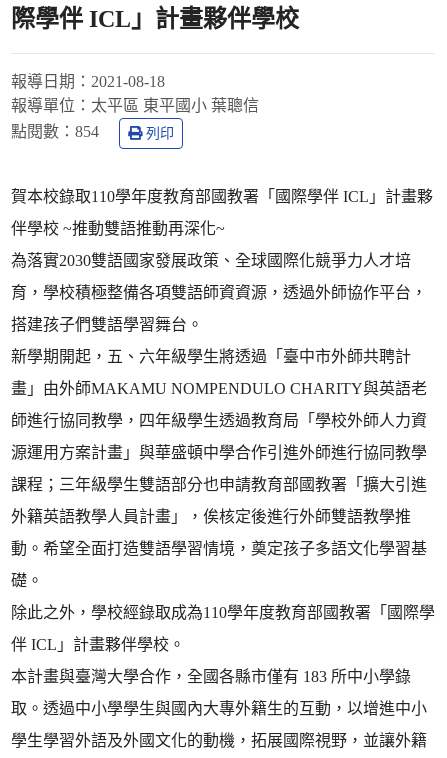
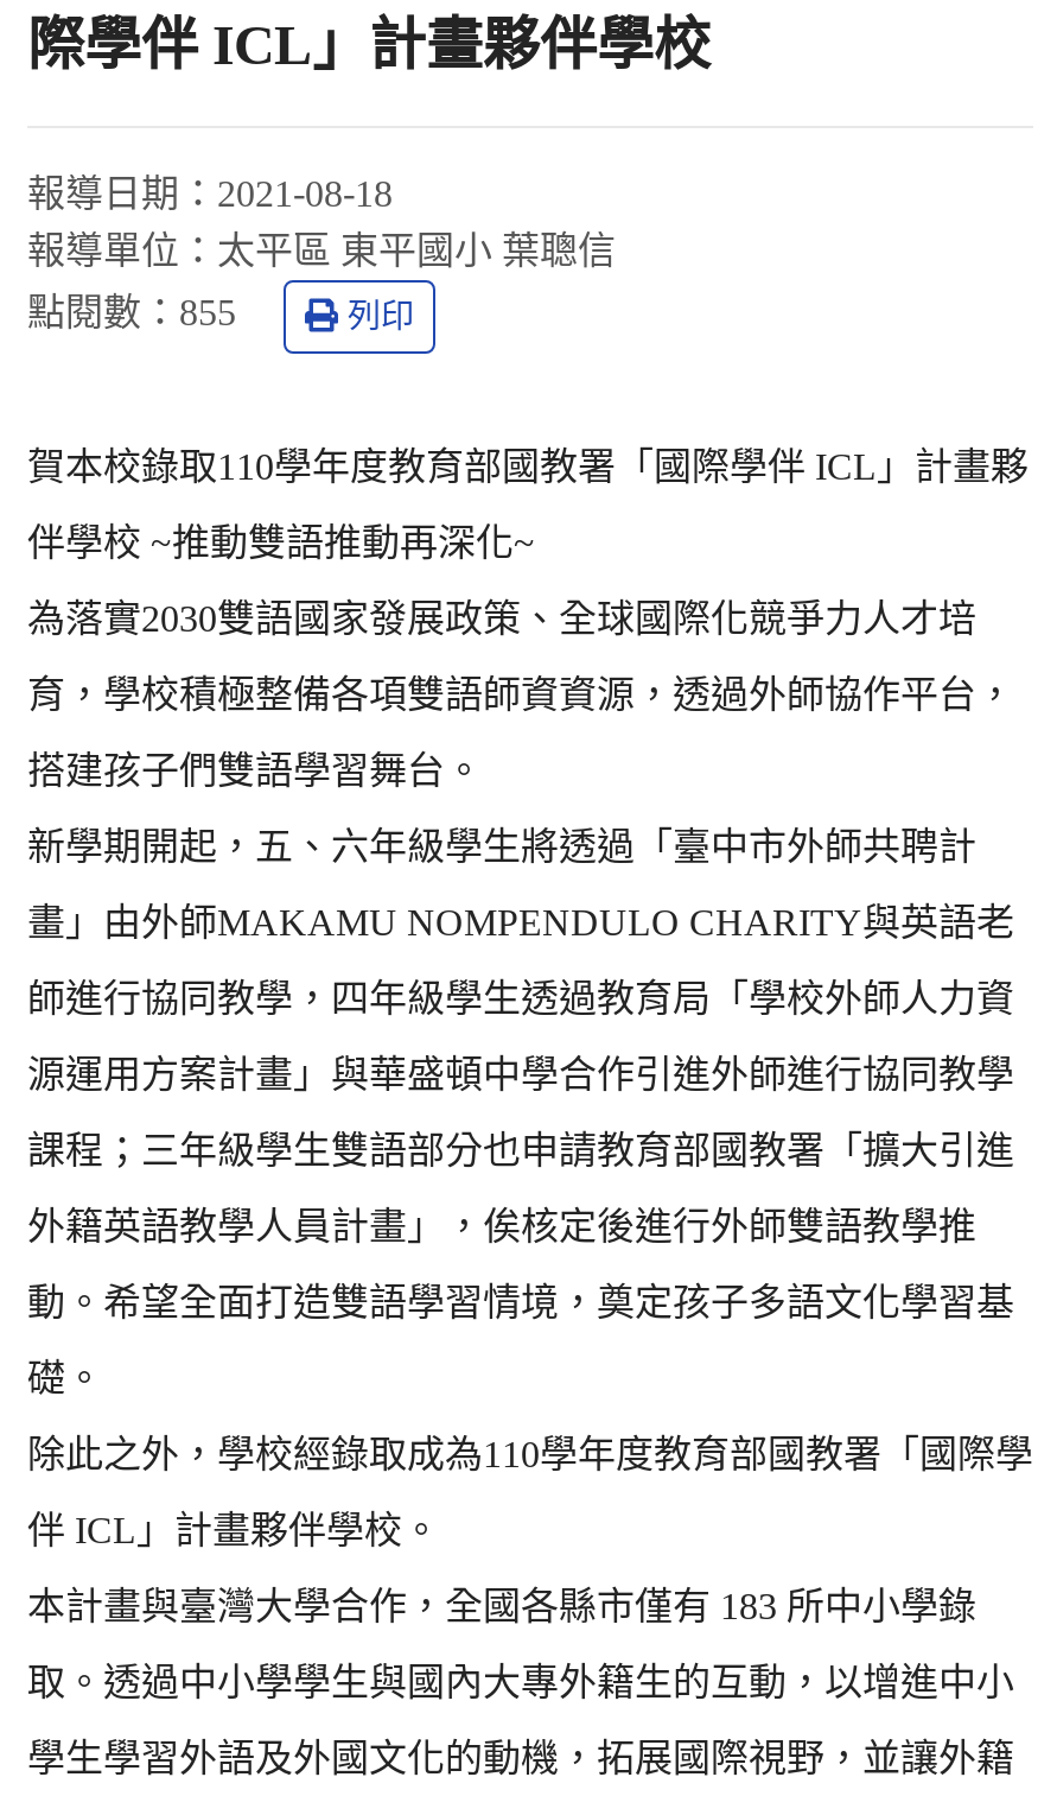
- 點閱數：854
+ 點閱數：855
